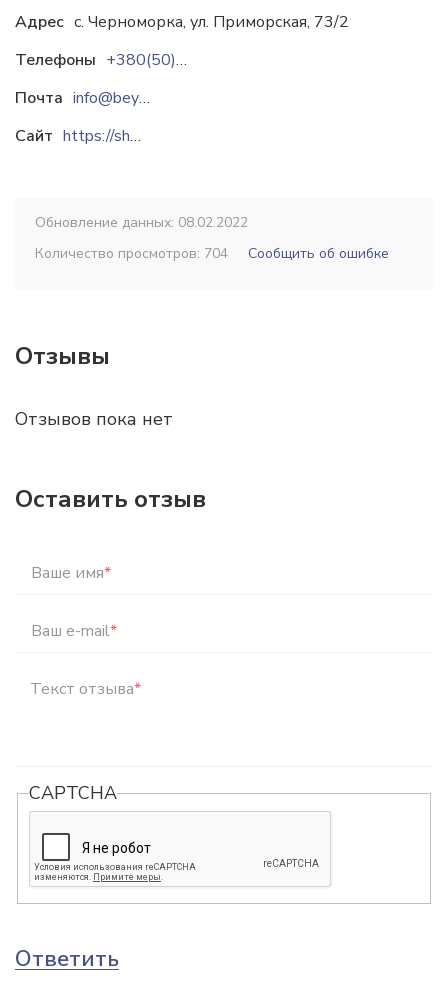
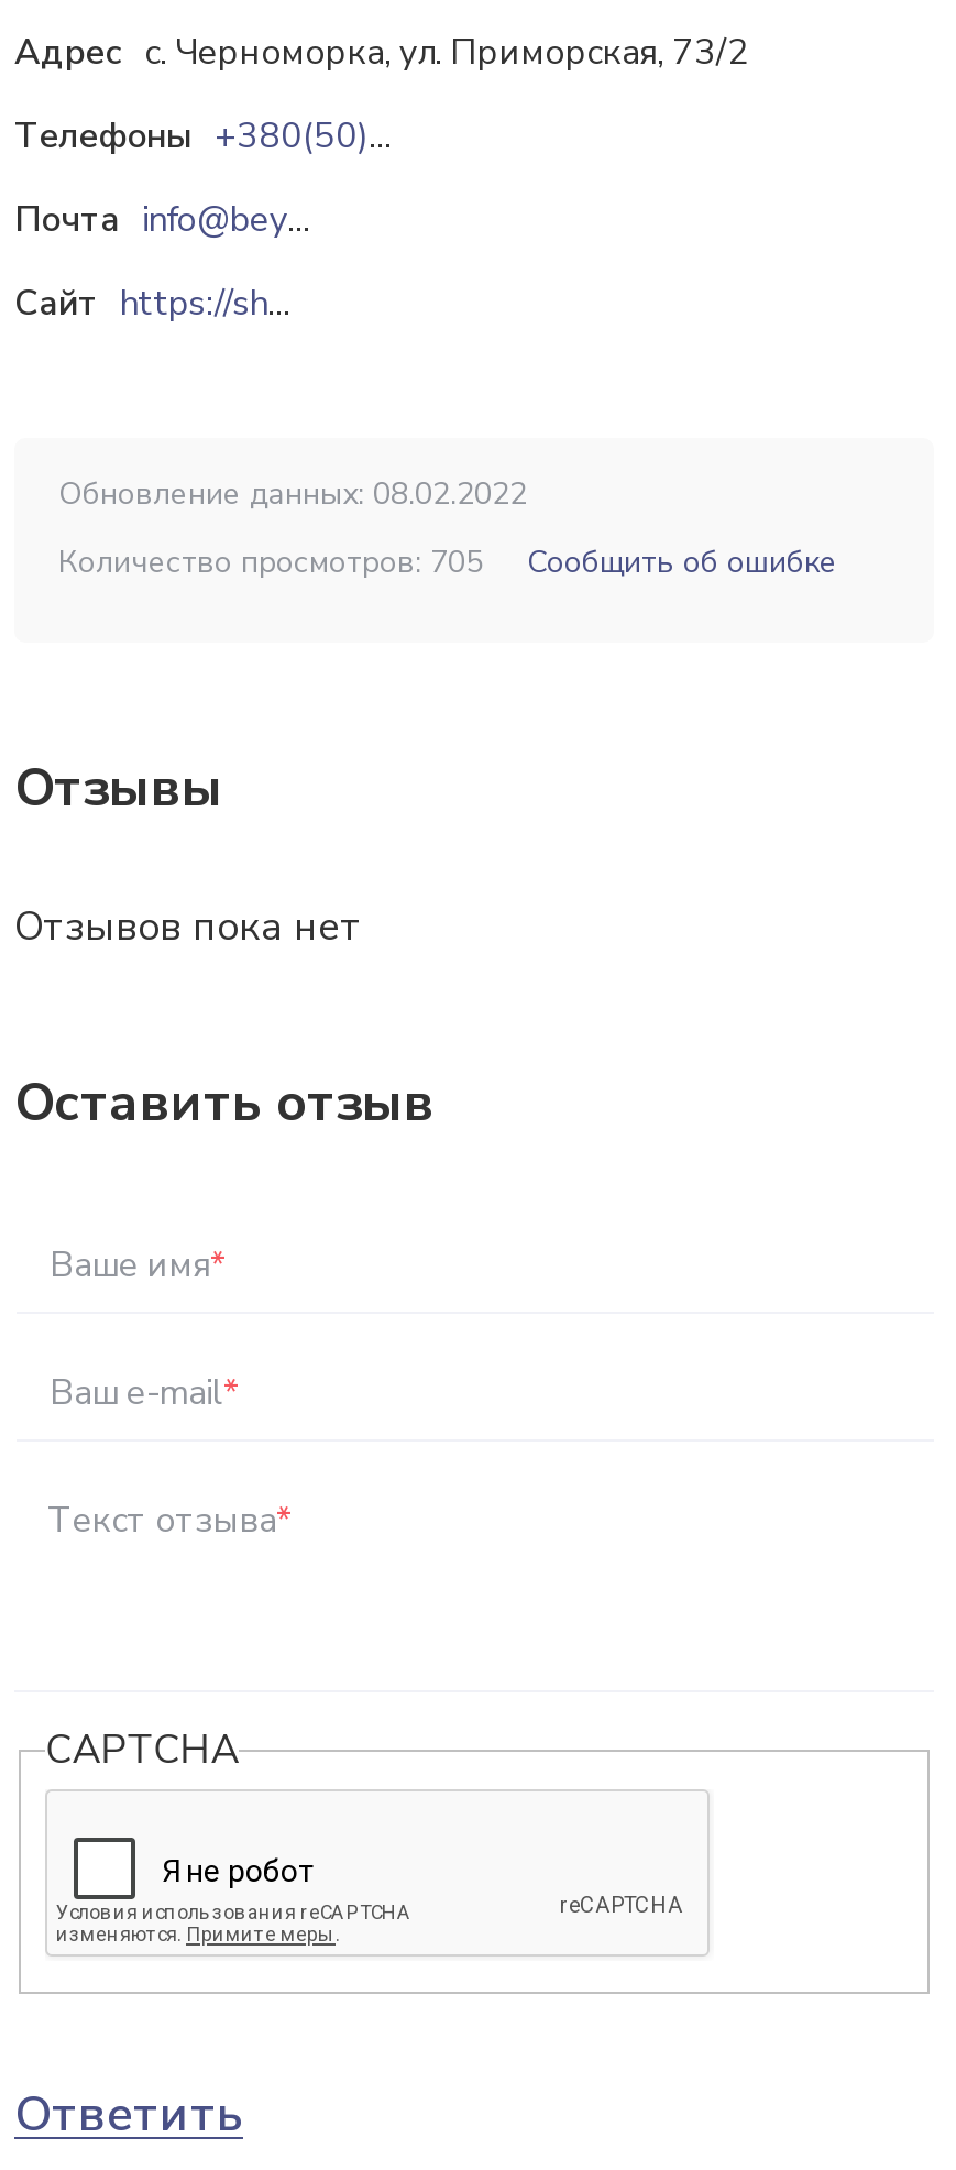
- Количество просмотров: 704
+ Количество просмотров: 705
